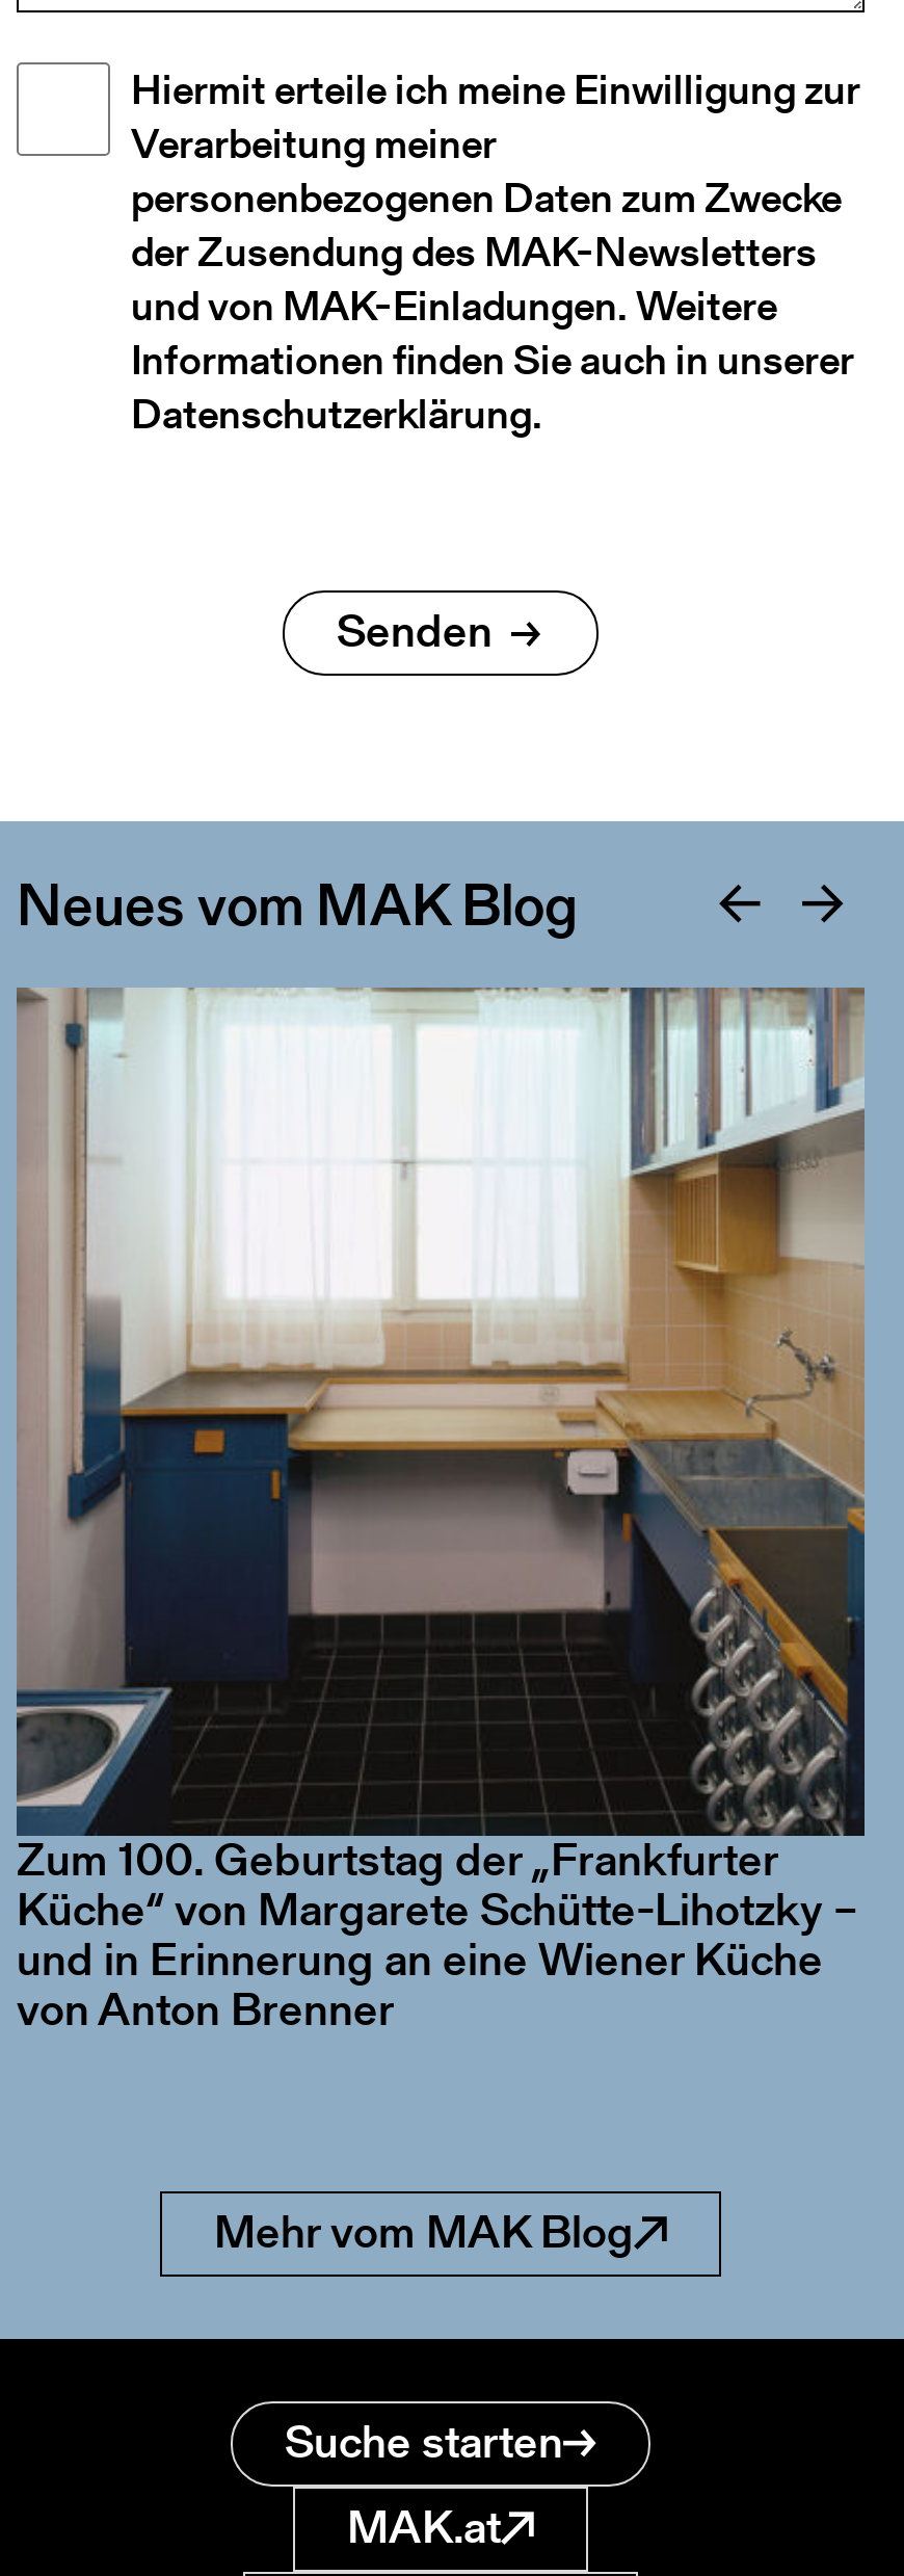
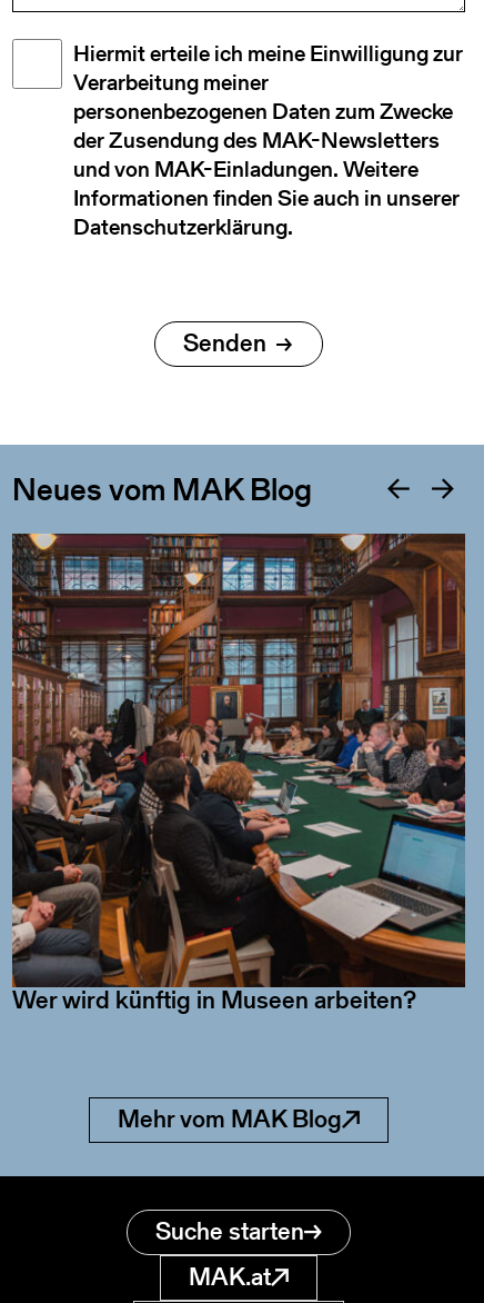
- [image]
+ [image]

- Zum 100. Geburtstag der „Frankfurter
- Küche“ von Margarete Schütte-Lihotzky –
- und in Erinnerung an eine Wiener Küche
- von Anton Brenner
+ Wer wird künftig in Museen arbeiten?
